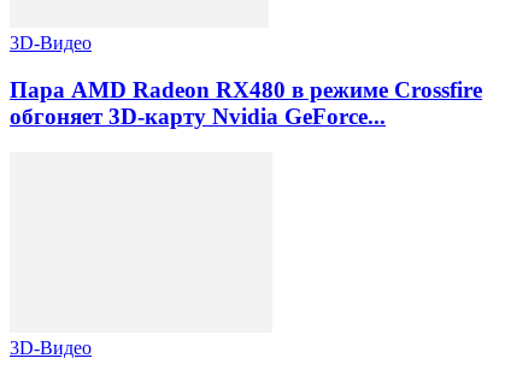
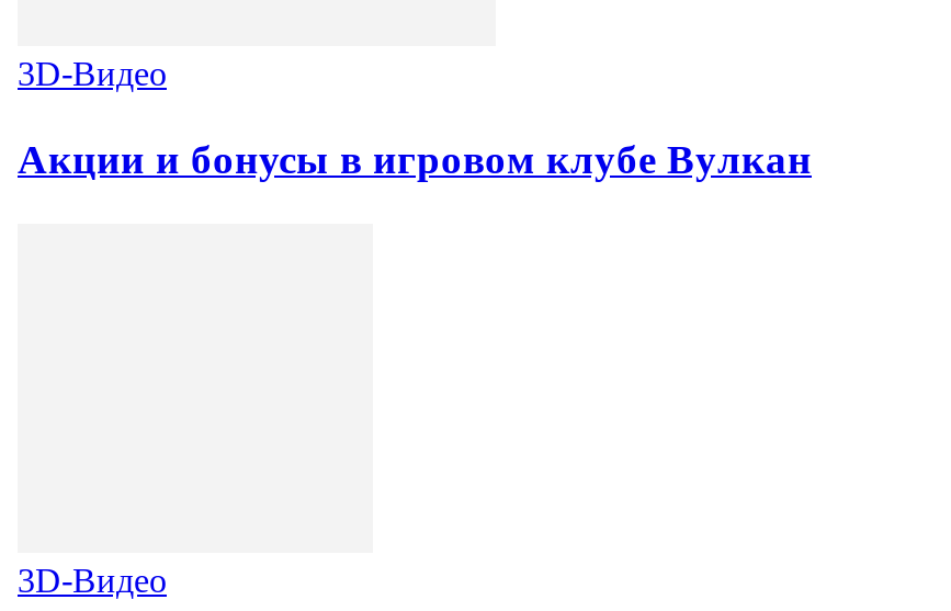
- Пара AMD Radeon RX480 в режиме Crossfire
- обгоняет 3D-карту Nvidia GeForce...
+ Акции и бонусы в игровом клубе Вулкан
